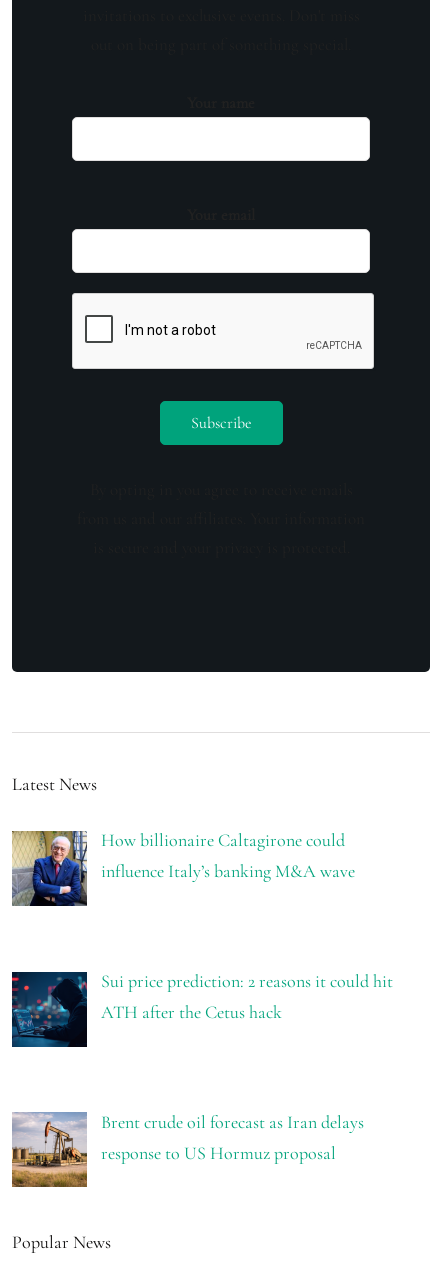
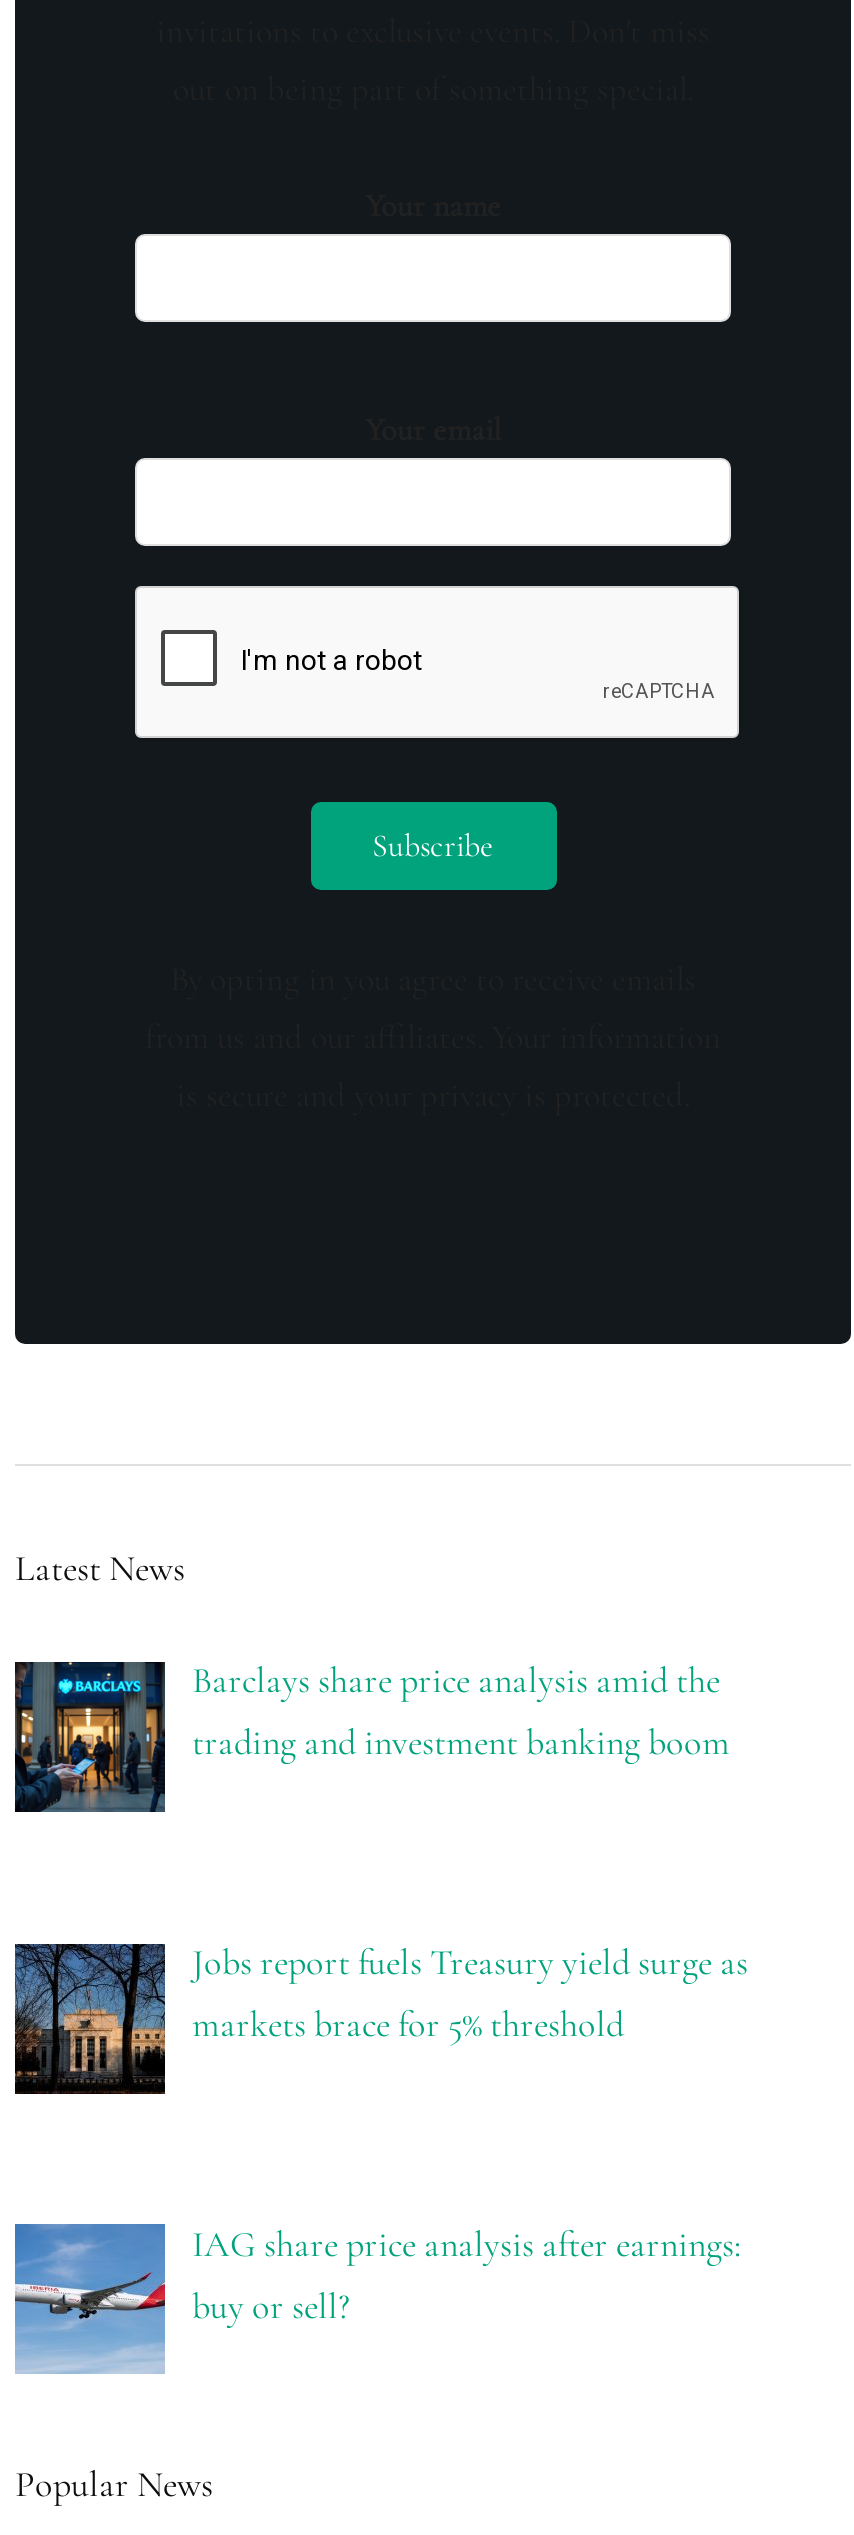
- [image]
- How billionaire Caltagirone could
- influence Italy’s banking M&A wave
+ [image]
+ Barclays share price analysis amid the
+ trading and investment banking boom

- [image]
- Sui price prediction: 2 reasons it could hit
- ATH after the Cetus hack
+ [image]
+ Jobs report fuels Treasury yield surge as
+ markets brace for 5% threshold

- [image]
- Brent crude oil forecast as Iran delays
- response to US Hormuz proposal
+ [image]
+ IAG share price analysis after earnings:
+ buy or sell?
